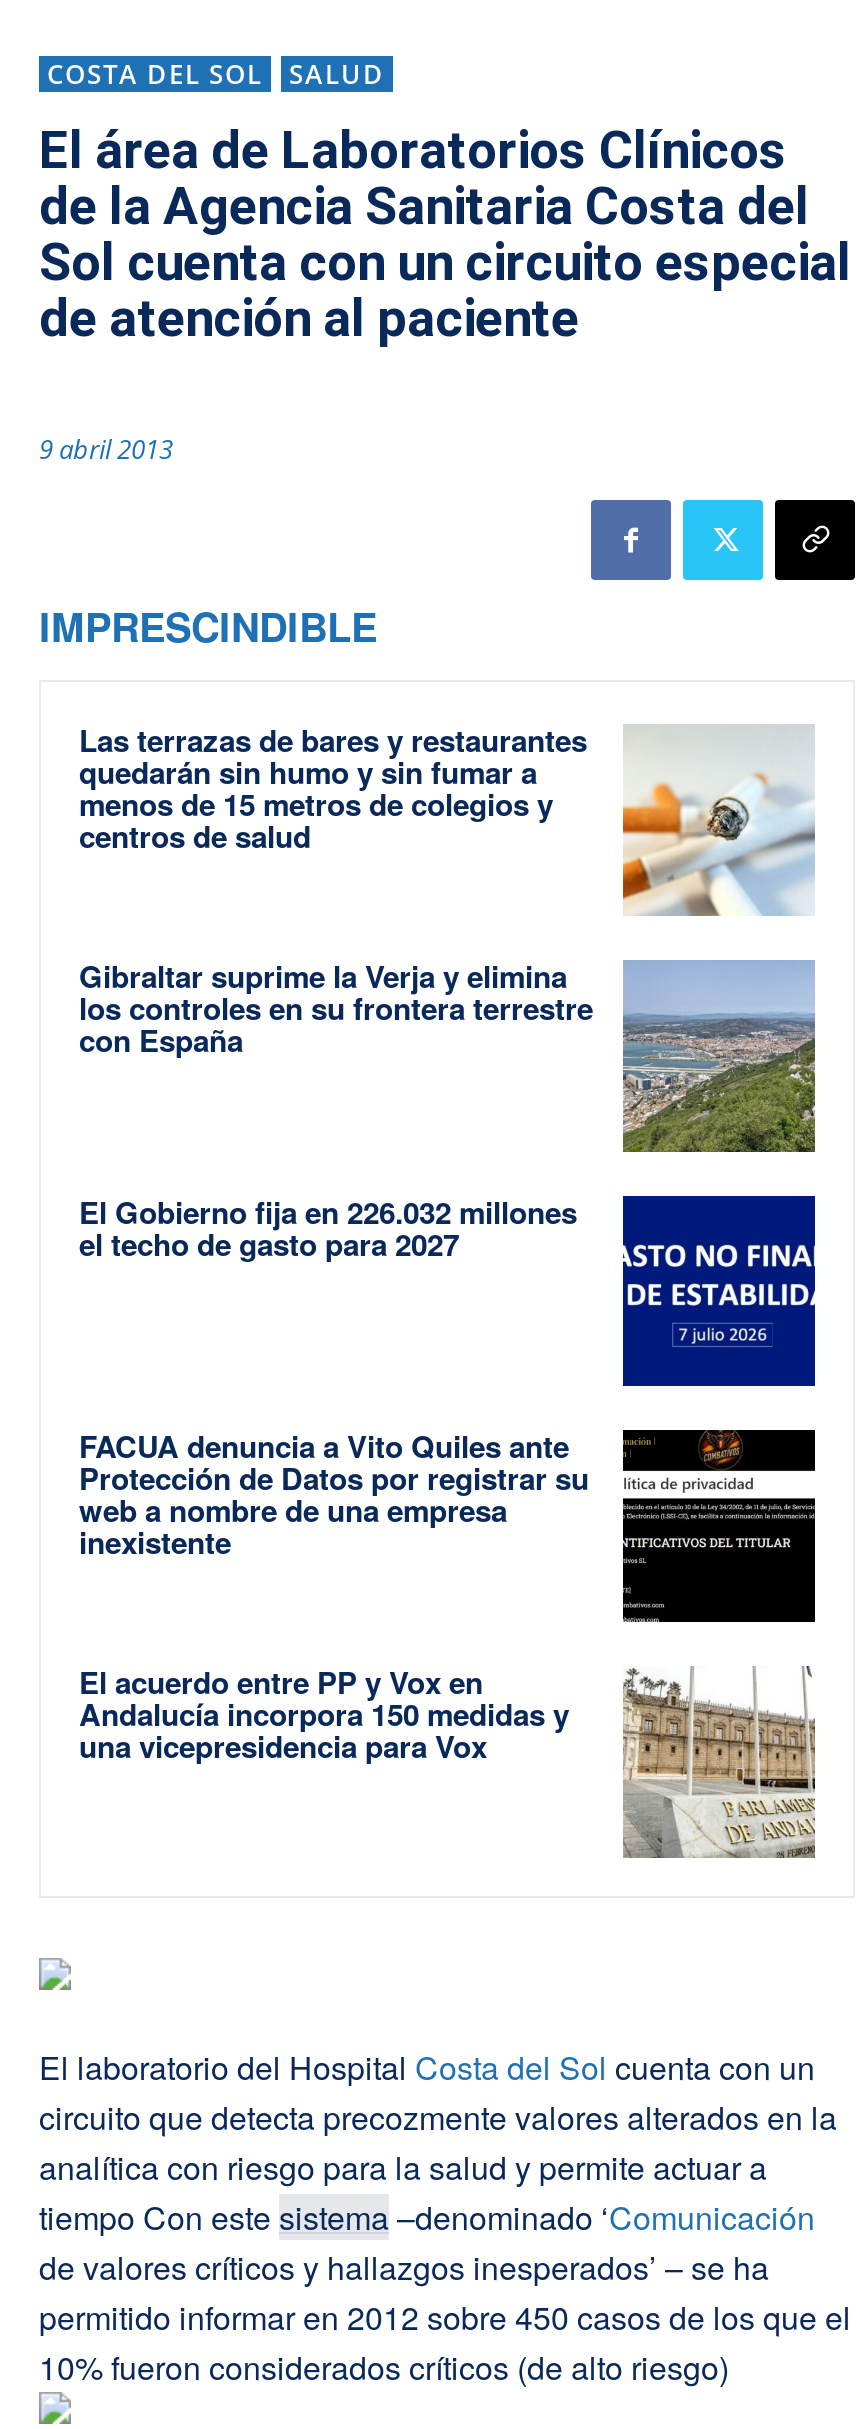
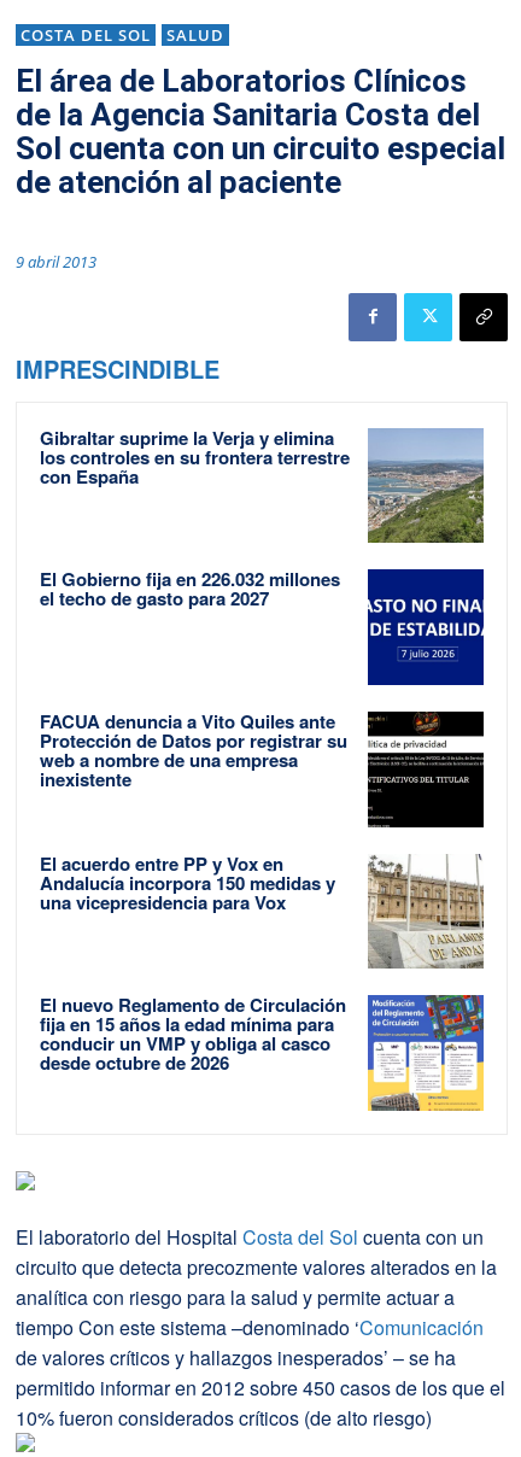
- [image]
- Las terrazas de bares y restaurantes
- quedarán sin humo y sin fumar a
- menos de 15 metros de colegios y
- centros de salud

moved up: [image] | Gibraltar suprime la Verja y elimina | los controles en su frontera terrestre | ... | Andalucía incorpora 150 medidas y | una vicepresidencia para Vox

+ [image]
+ El nuevo Reglamento de Circulación
+ fija en 15 años la edad mínima para
+ conducir un VMP y obliga al casco
+ desde octubre de 2026
